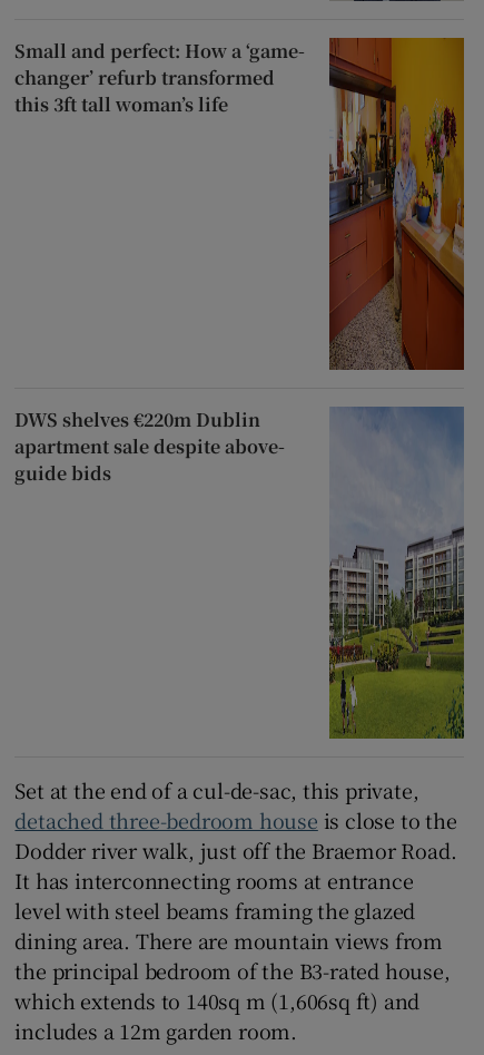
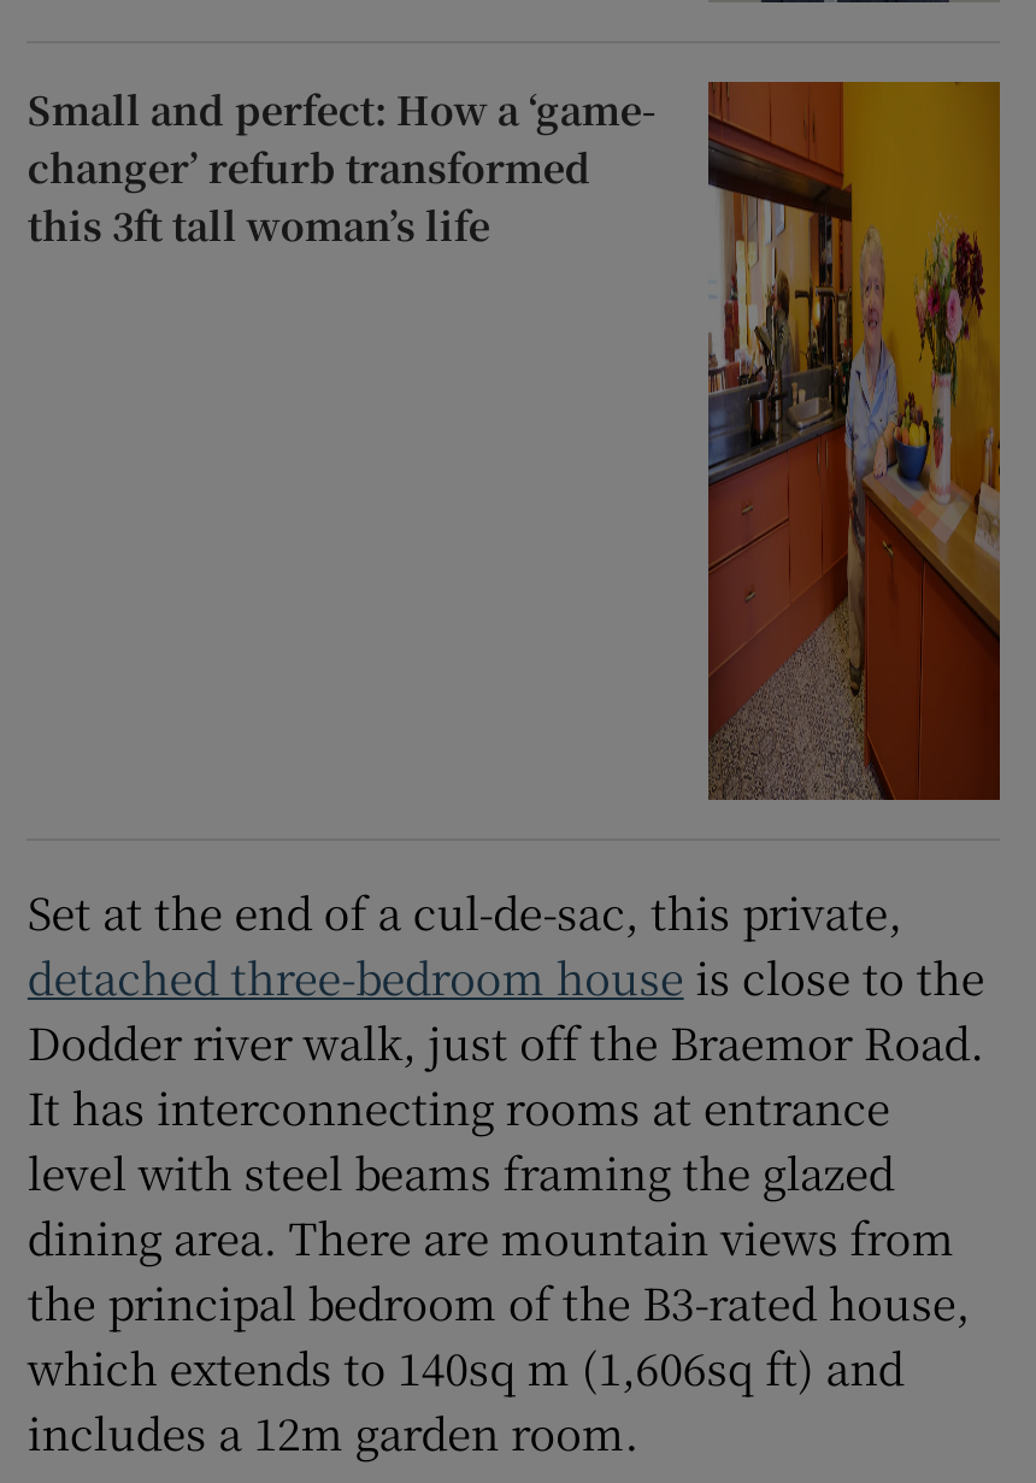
- [image]
- DWS shelves €220m Dublin
- apartment sale despite above-
- guide bids
